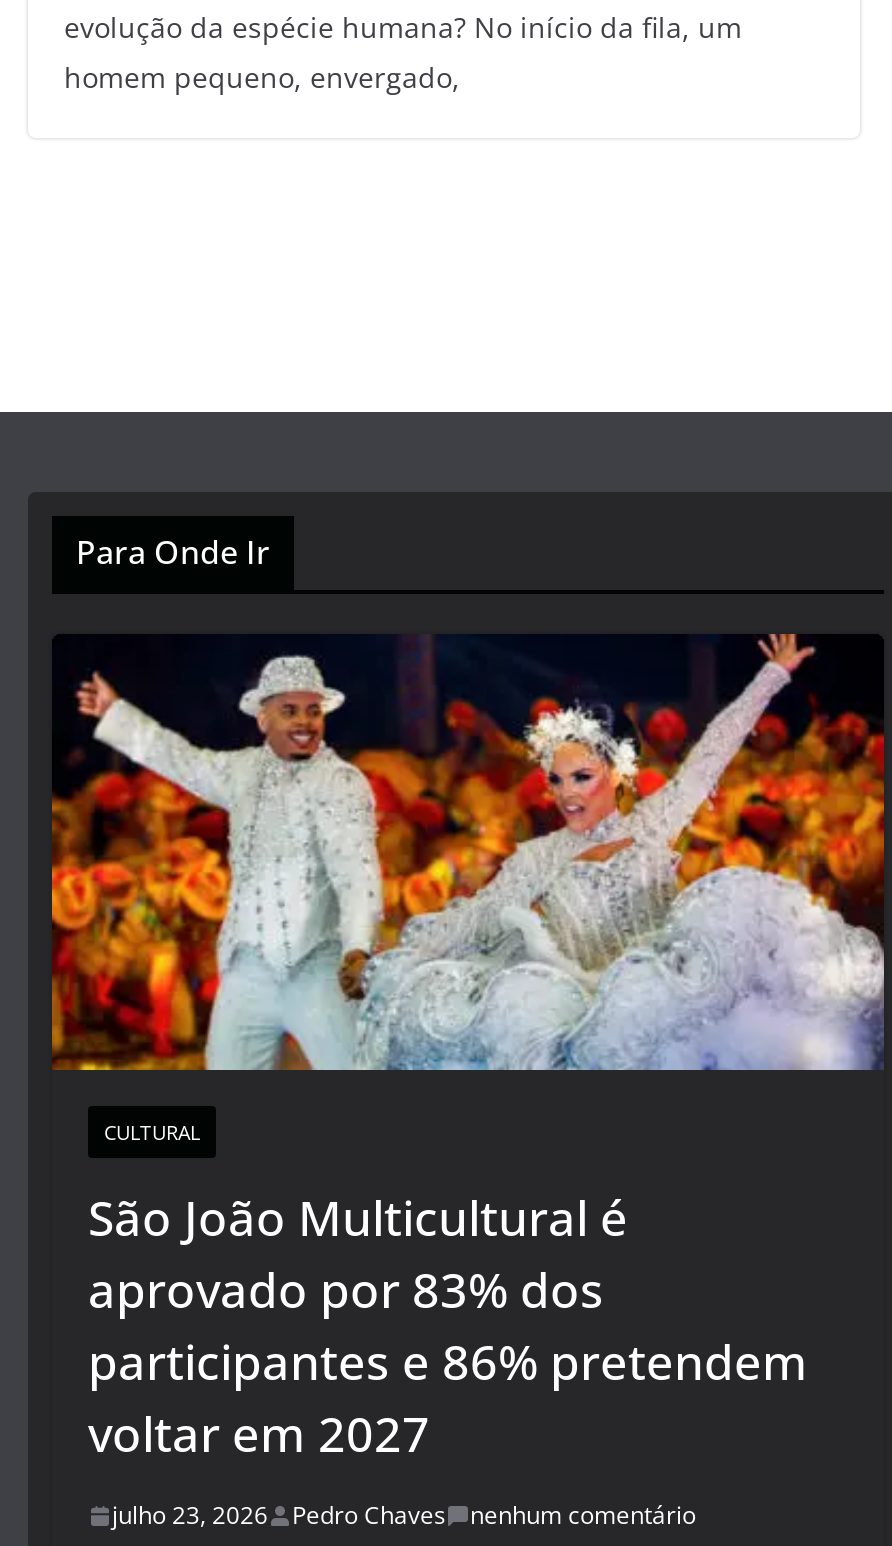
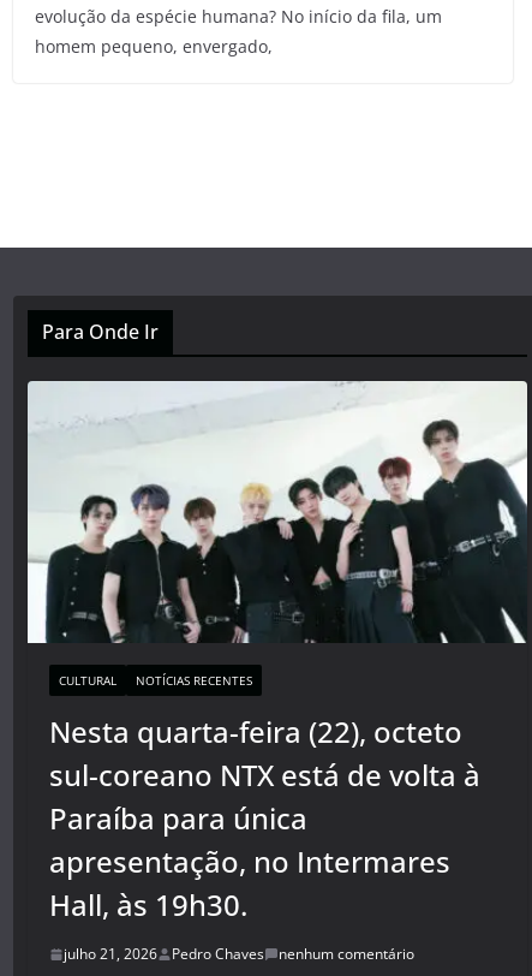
- [image]
+ [image]

- São João Multicultural é
- aprovado por 83% dos
- participantes e 86% pretendem
- voltar em 2027
- julho 23, 2026
+ NOTÍCIAS RECENTES
+ Nesta quarta-feira (22), octeto
+ sul-coreano NTX está de volta à
+ Paraíba para única
+ apresentação, no Intermares
+ Hall, às 19h30.
+ julho 21, 2026
